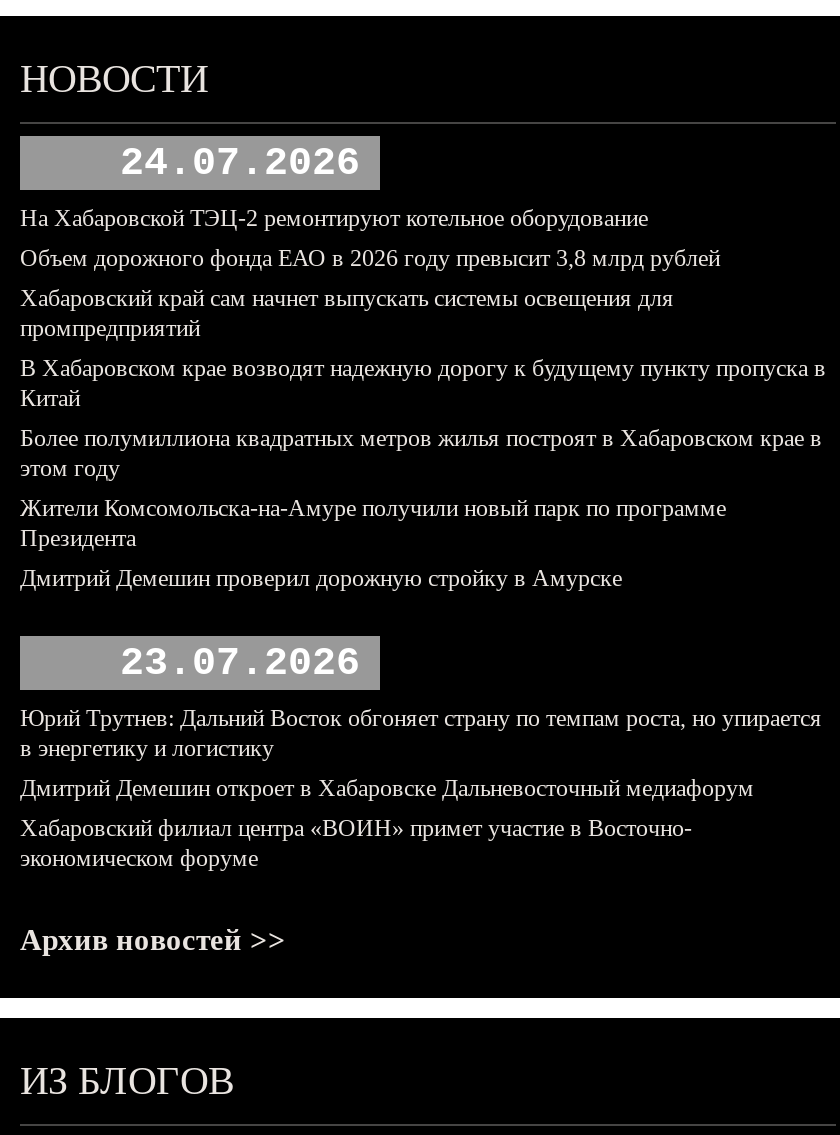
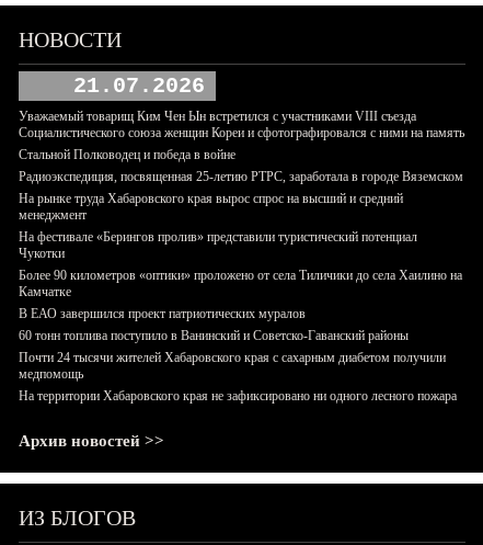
- 24.07.2026
- На Хабаровской ТЭЦ-2 ремонтируют котельное оборудование
- Объем дорожного фонда ЕАО в 2026 году превысит 3,8 млрд рублей
- Хабаровский край сам начнет выпускать системы освещения для
- промпредприятий
- В Хабаровском крае возводят надежную дорогу к будущему пункту пропуска в
- Китай
- Более полумиллиона квадратных метров жилья построят в Хабаровском крае в
- этом году
- Жители Комсомольска-на-Амуре получили новый парк по программе
- Президента
- Дмитрий Демешин проверил дорожную стройку в Амурске
- 23.07.2026
- Юрий Трутнев: Дальний Восток обгоняет страну по темпам роста, но упирается
- в энергетику и логистику
- Дмитрий Демешин откроет в Хабаровске Дальневосточный медиафорум
- Хабаровский филиал центра «ВОИН» примет участие в Восточно-
- экономическом форуме
+ 21.07.2026
+ Уважаемый товарищ Ким Чен Ын встретился с участниками VIII съезда
+ Социалистического союза женщин Кореи и сфотографировался с ними на память
+ Стальной Полководец и победа в войне
+ Радиоэкспедиция, посвященная 25-летию РТРС, заработала в городе Вяземском
+ На рынке труда Хабаровского края вырос спрос на высший и средний
+ менеджмент
+ На фестивале «Берингов пролив» представили туристический потенциал
+ Чукотки
+ Более 90 километров «оптики» проложено от села Тиличики до села Хаилино на
+ Камчатке
+ В ЕАО завершился проект патриотических муралов
+ 60 тонн топлива поступило в Ванинский и Советско-Гаванский районы
+ Почти 24 тысячи жителей Хабаровского края с сахарным диабетом получили
+ медпомощь
+ На территории Хабаровского края не зафиксировано ни одного лесного пожара
